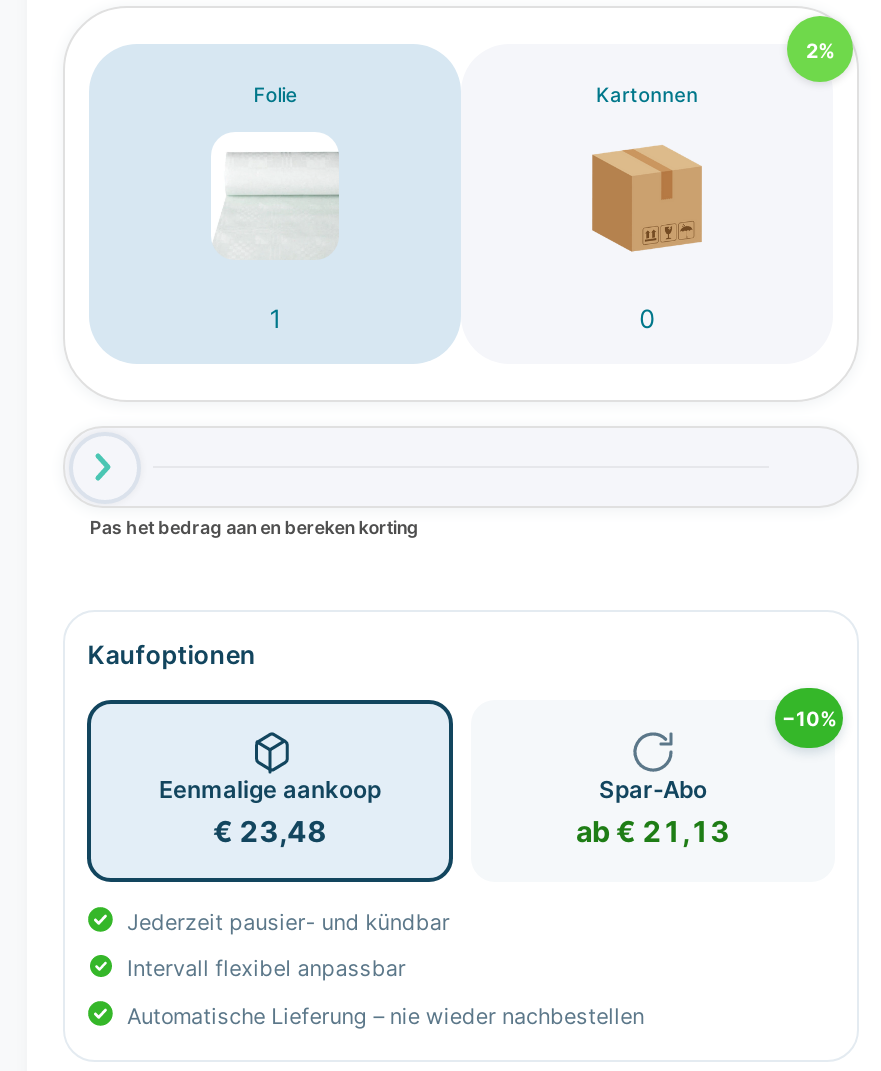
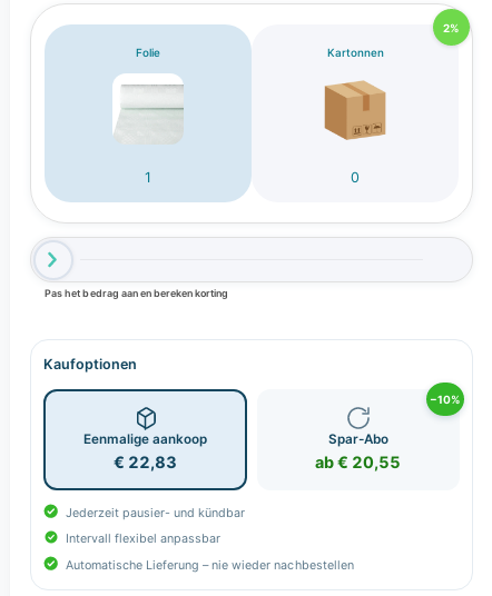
- € 23,48
+ € 22,83

- ab € 21,13
+ ab € 20,55
